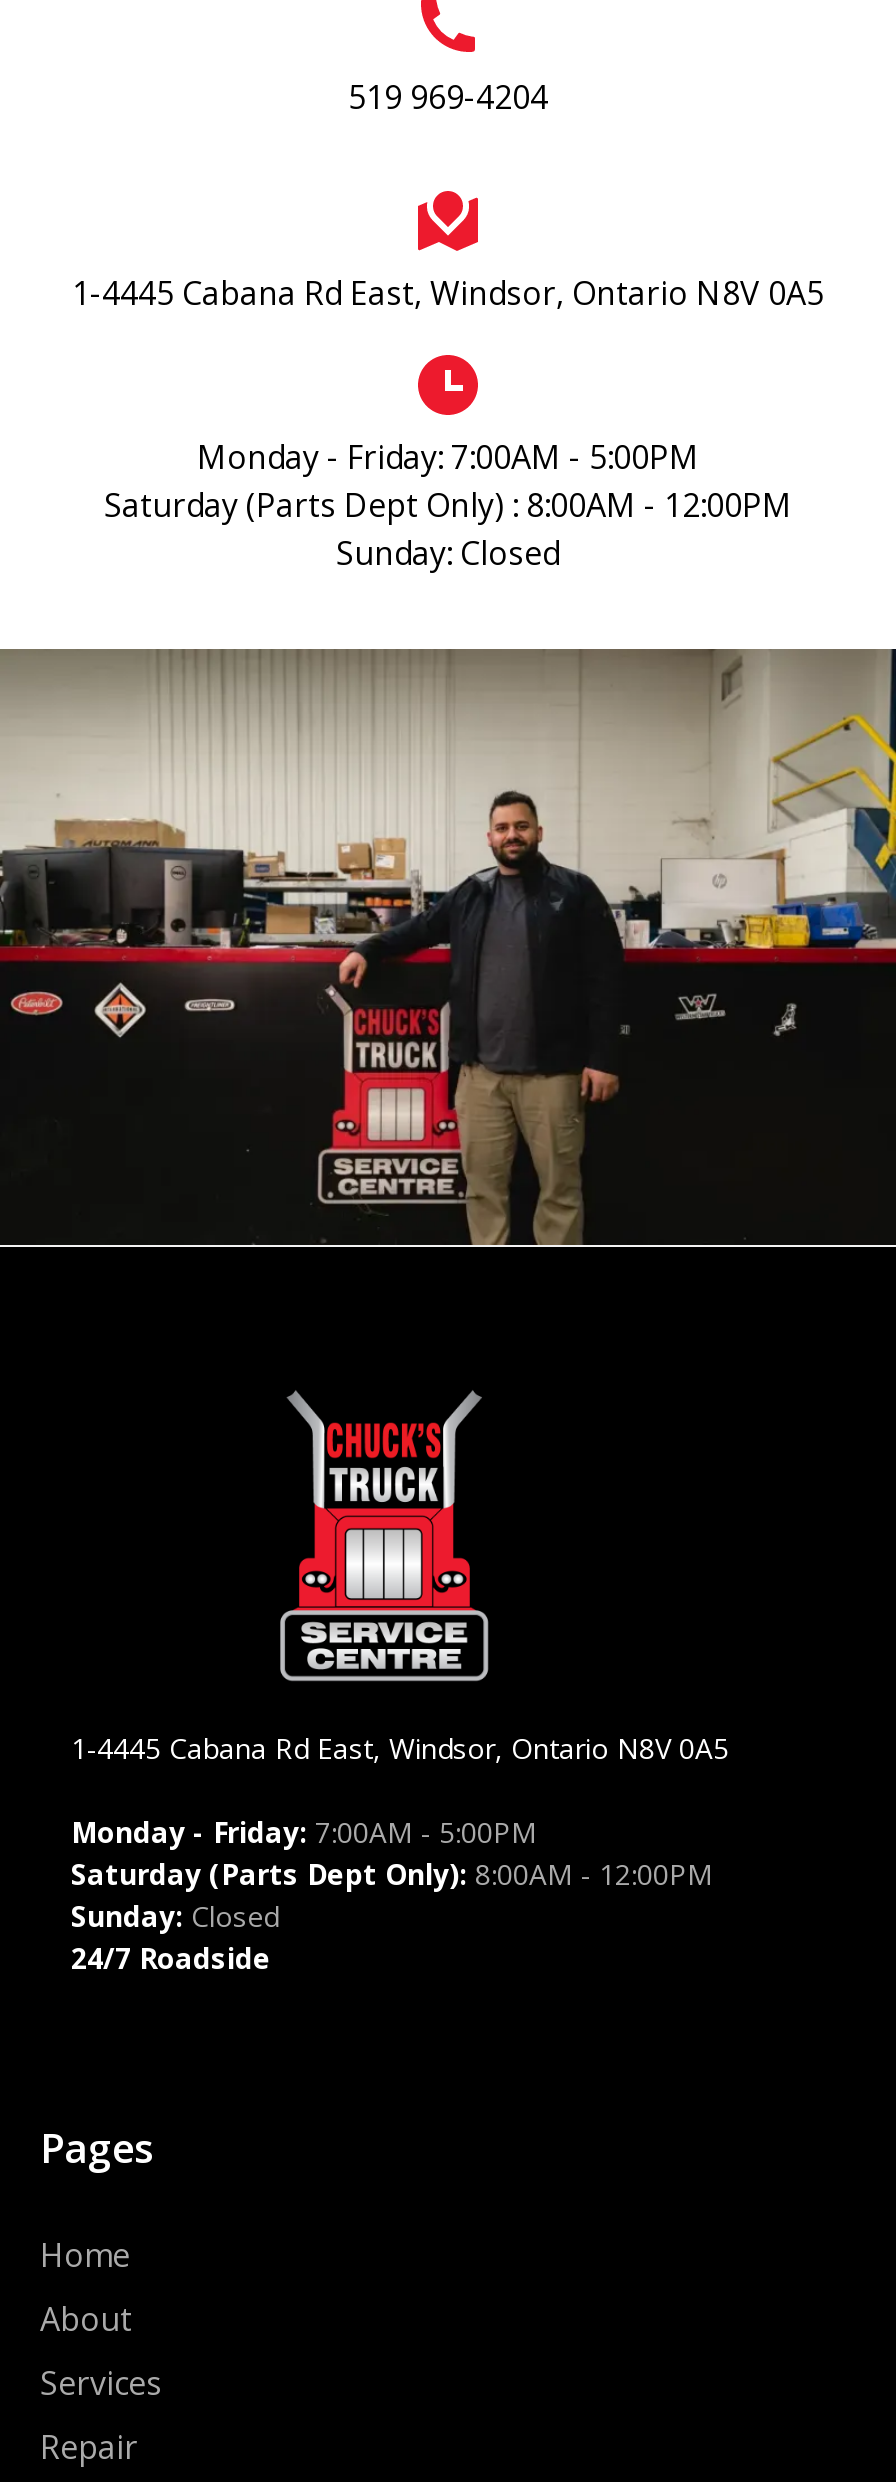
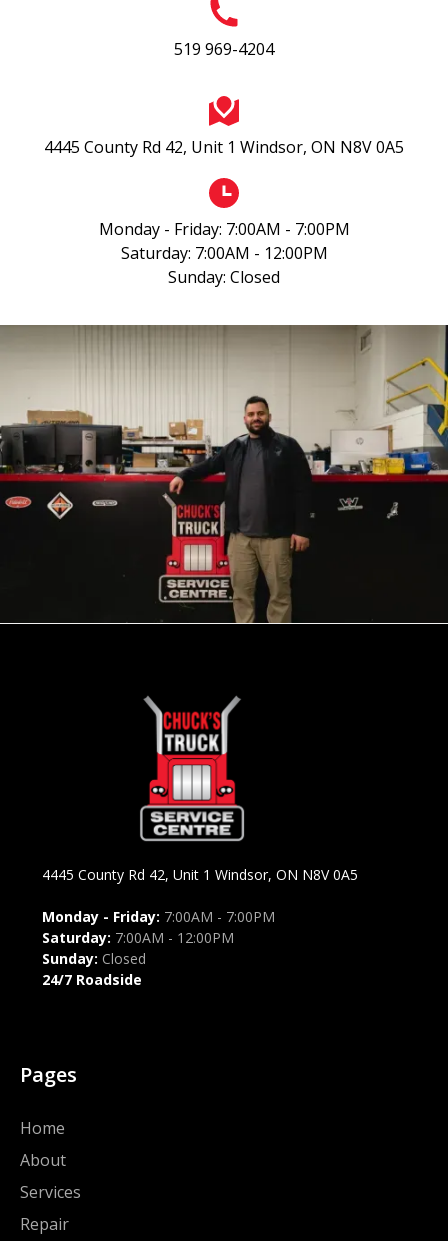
- 1-4445 Cabana Rd East, Windsor, Ontario N8V 0A5
+ 4445 County Rd 42, Unit 1 Windsor, ON N8V 0A5

- Monday - Friday: 7:00AM - 5:00PM
- Saturday (Parts Dept Only) : 8:00AM - 12:00PM
+ Monday - Friday: 7:00AM - 7:00PM
+ Saturday: 7:00AM - 12:00PM

- 1-4445 Cabana Rd East, Windsor, Ontario N8V 0A5
+ 4445 County Rd 42, Unit 1 Windsor, ON N8V 0A5

- Monday - Friday: 7:00AM - 5:00PM
- Saturday (Parts Dept Only): 8:00AM - 12:00PM
+ Monday - Friday: 7:00AM - 7:00PM
+ Saturday: 7:00AM - 12:00PM
